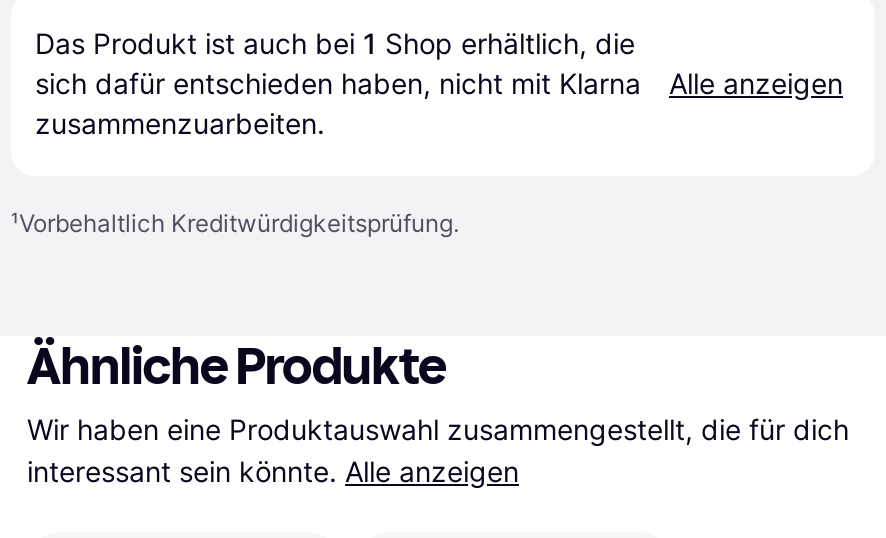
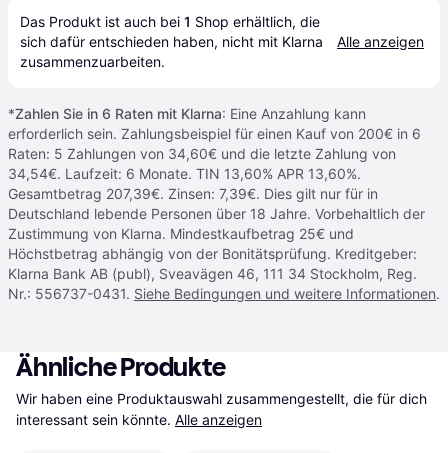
- ¹Vorbehaltlich Kreditwürdigkeitsprüfung.
+ *Zahlen Sie in 6 Raten mit Klarna: Eine Anzahlung kann
+ erforderlich sein. Zahlungsbeispiel für einen Kauf von 200€ in 6
+ Raten: 5 Zahlungen von 34,60€ und die letzte Zahlung von
+ 34,54€. Laufzeit: 6 Monate. TIN 13,60% APR 13,60%.
+ Gesamtbetrag 207,39€. Zinsen: 7,39€. Dies gilt nur für in
+ Deutschland lebende Personen über 18 Jahre. Vorbehaltlich der
+ Zustimmung von Klarna. Mindestkaufbetrag 25€ und
+ Höchstbetrag abhängig von der Bonitätsprüfung. Kreditgeber:
+ Klarna Bank AB (publ), Sveavägen 46, 111 34 Stockholm, Reg.
+ Nr.: 556737-0431. Siehe Bedingungen und weitere Informationen.
